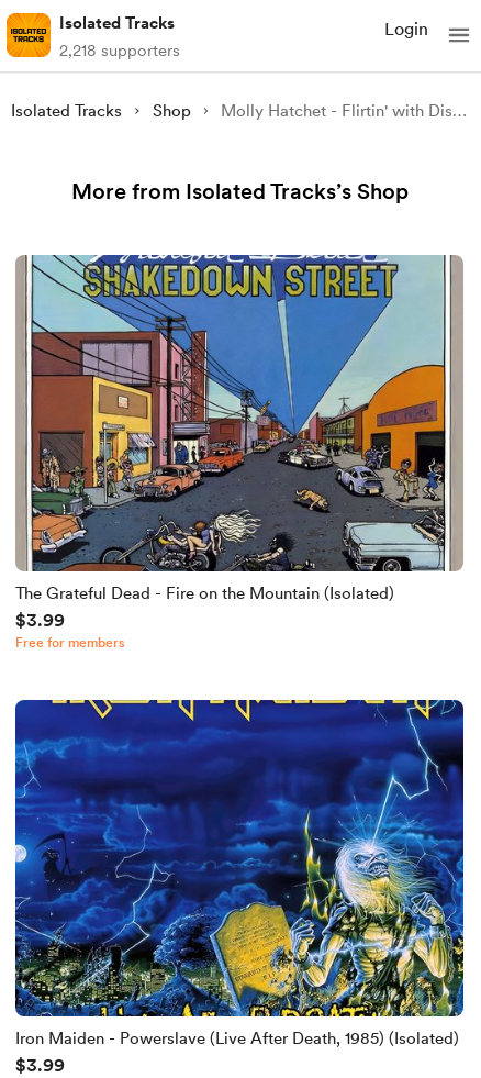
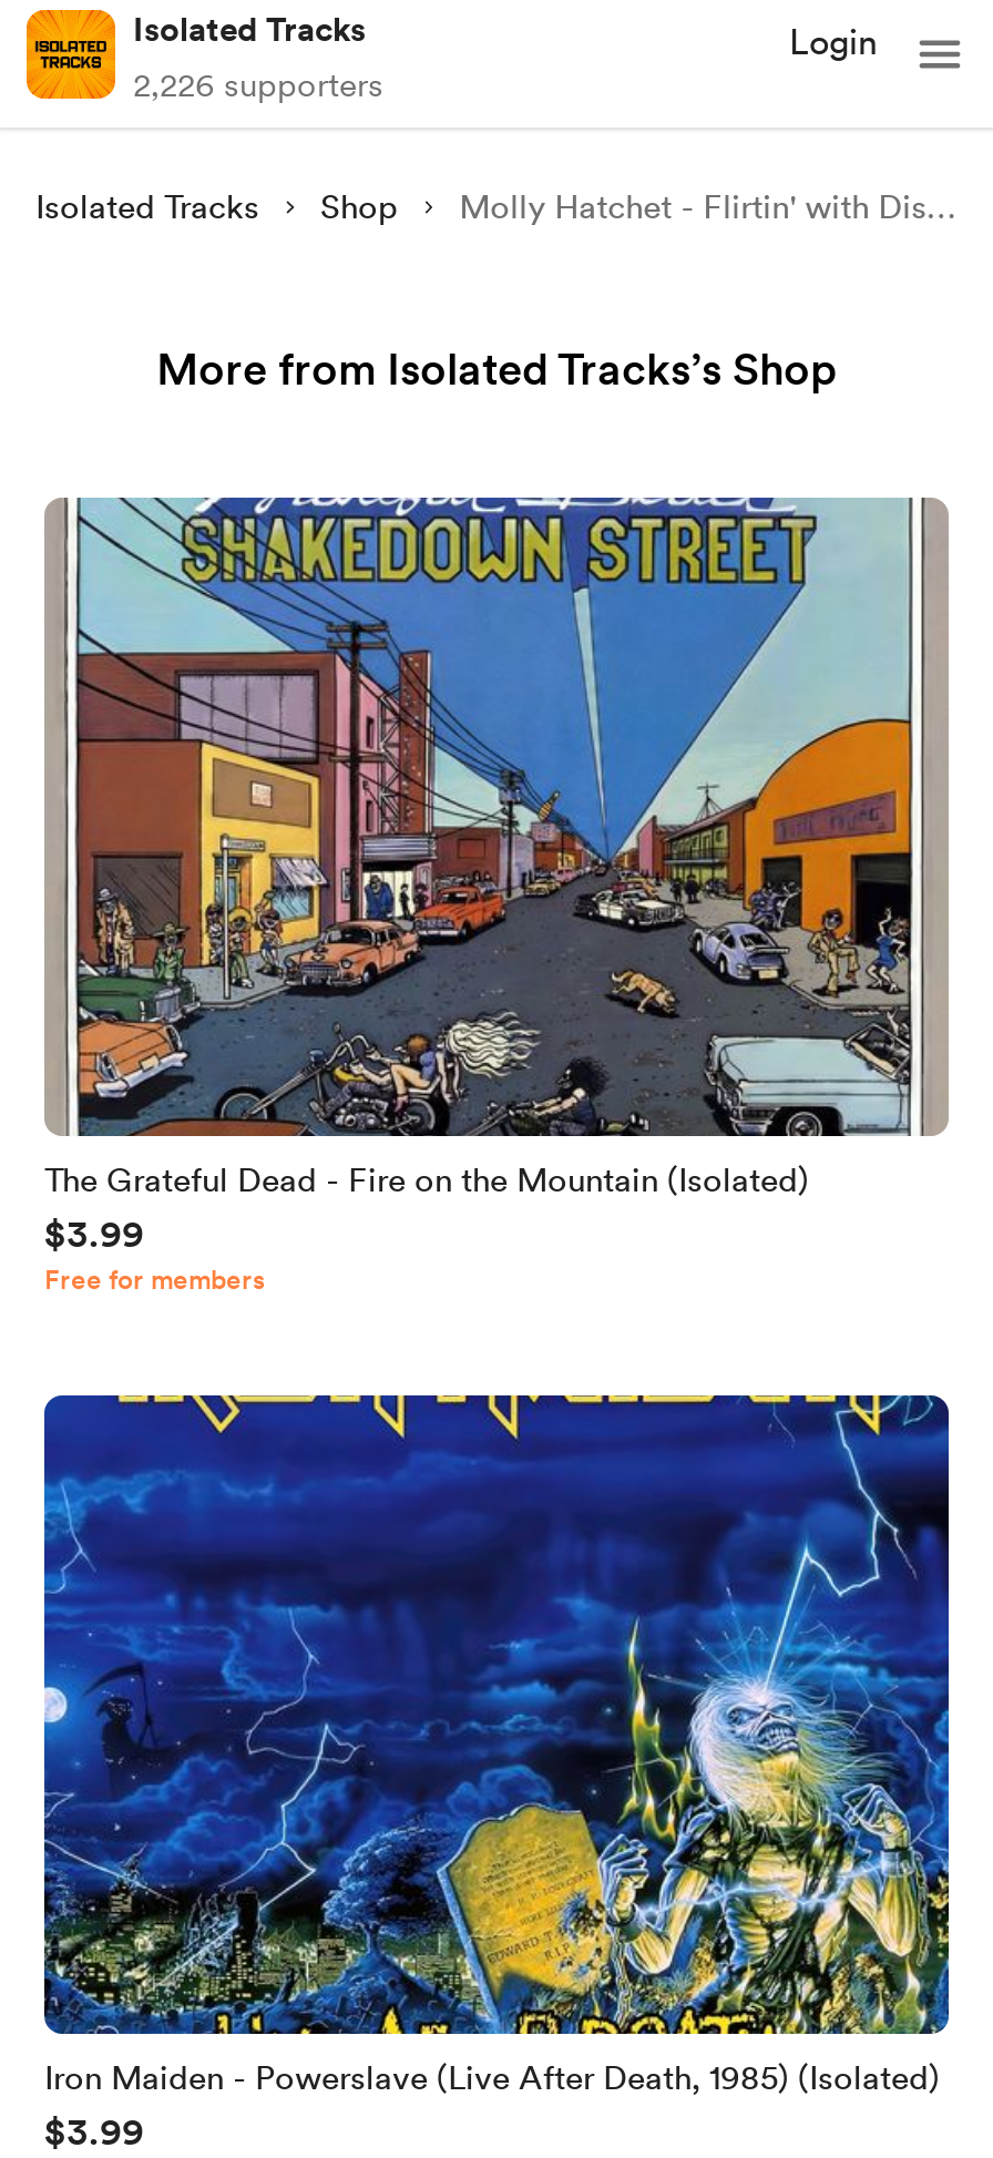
- 2,218 supporters
+ 2,226 supporters
